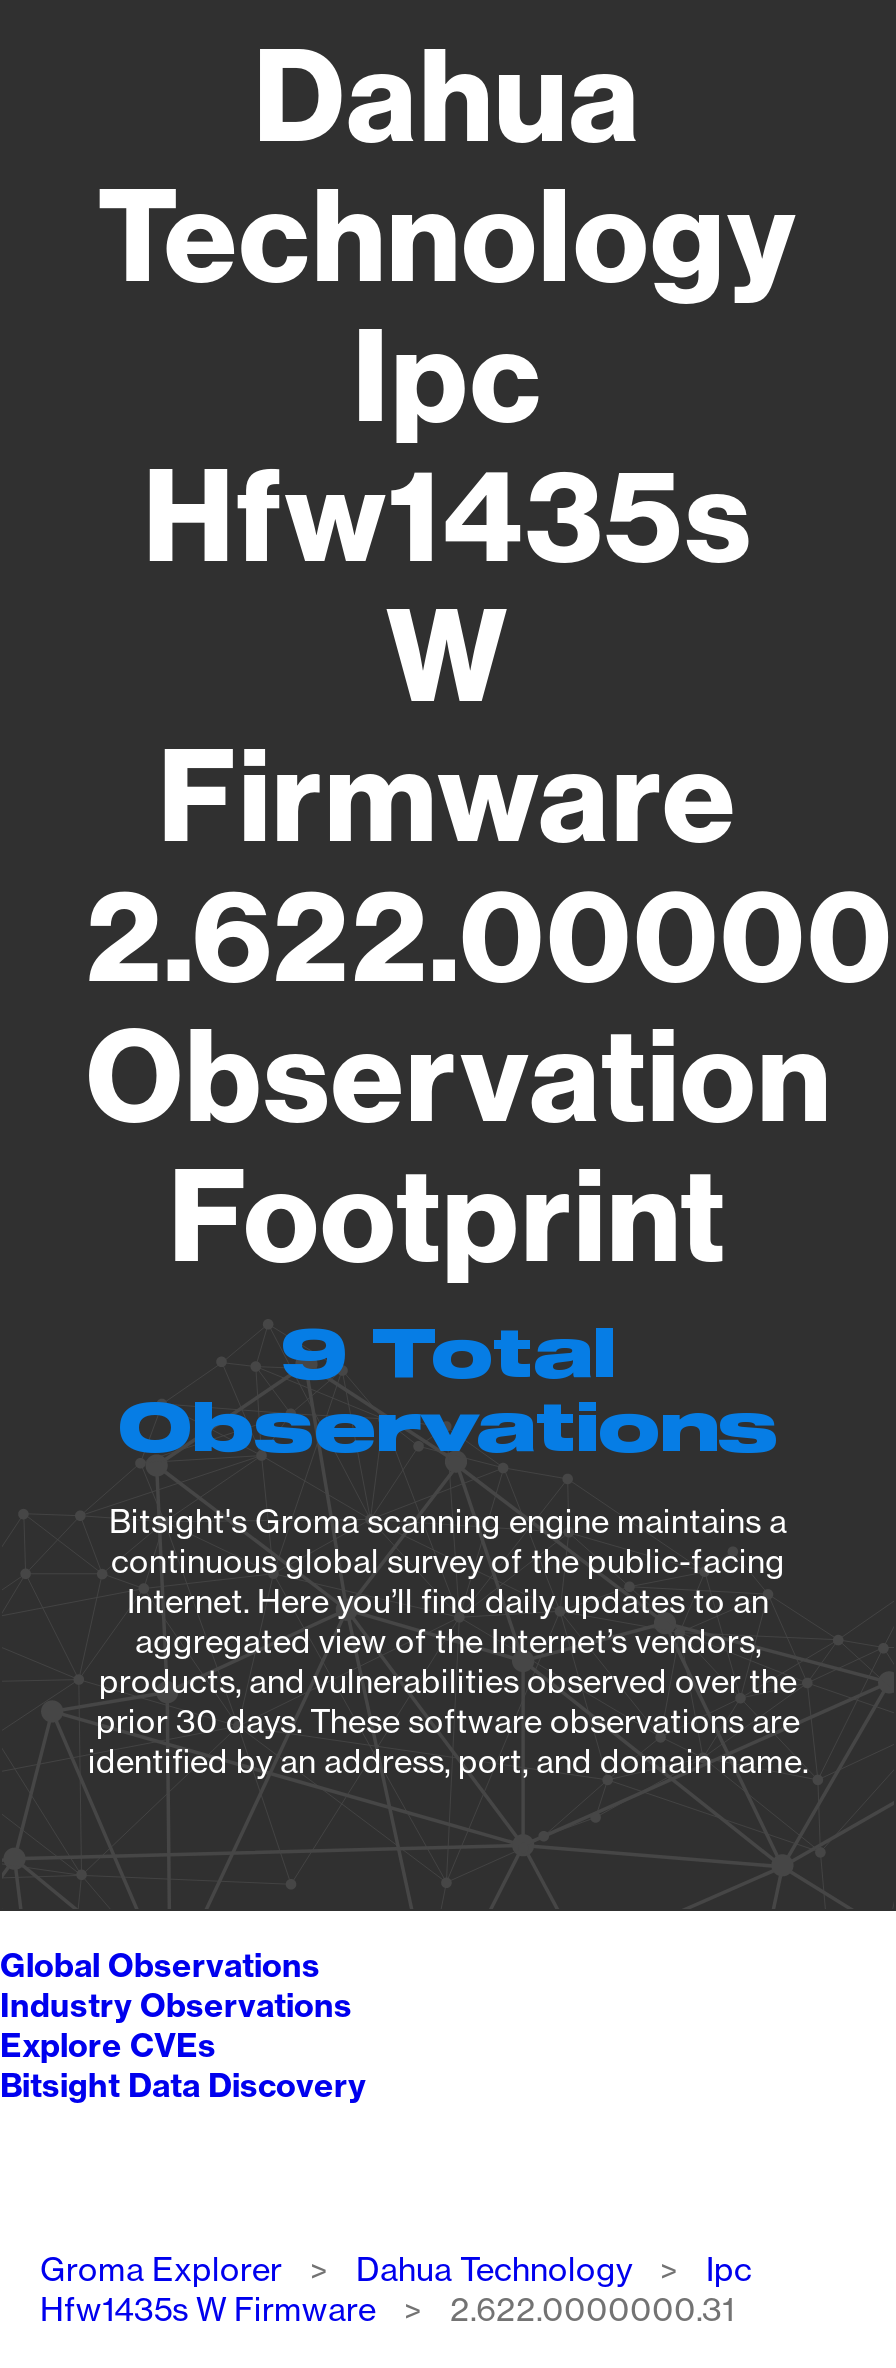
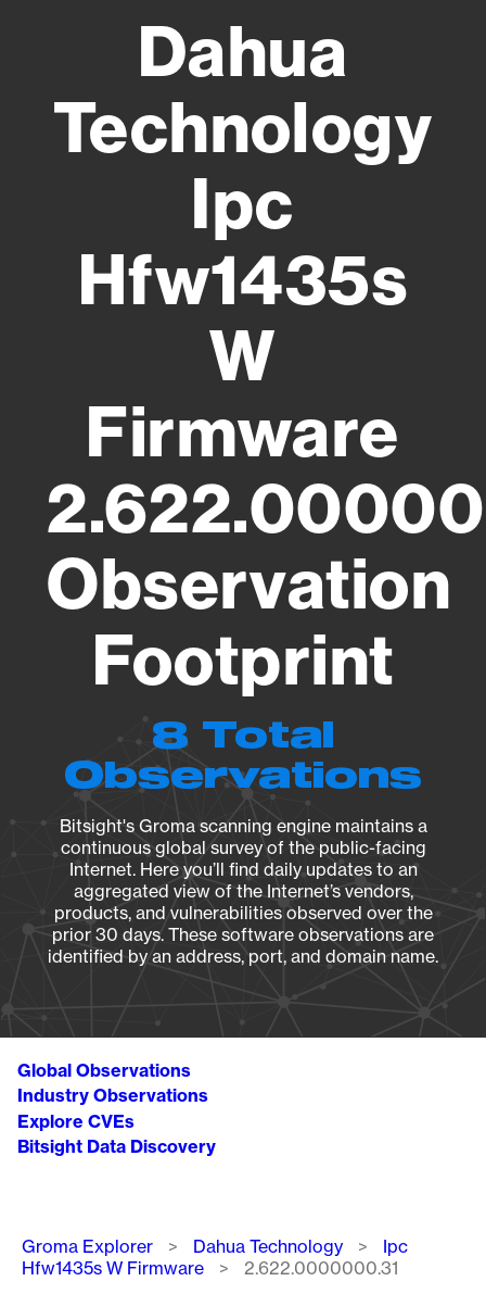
- 9 Total
+ 8 Total
